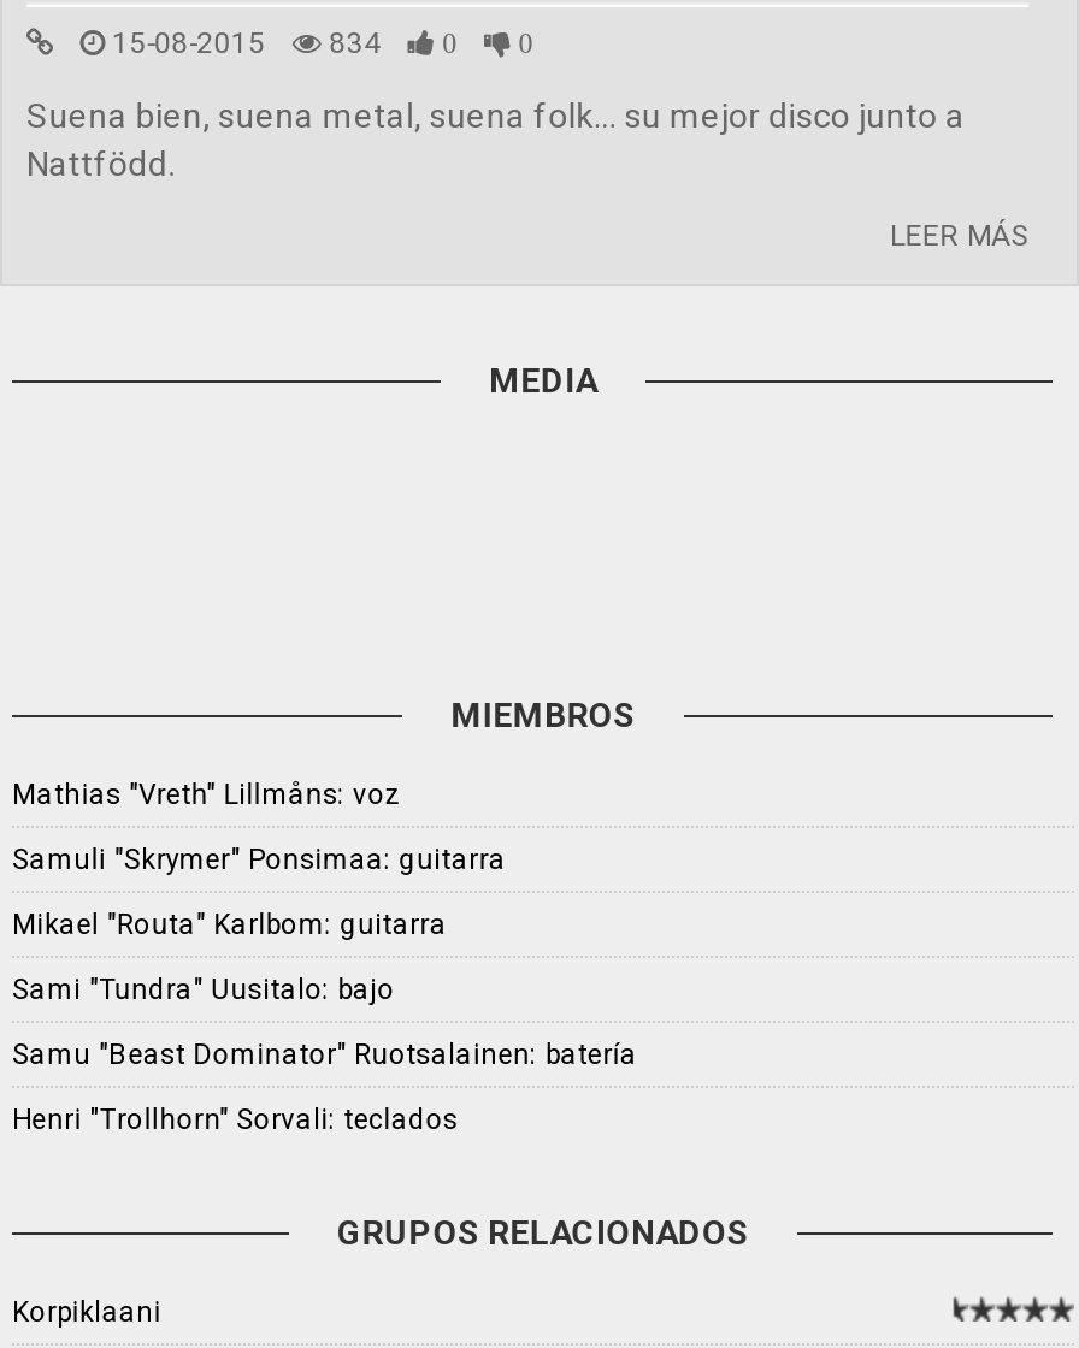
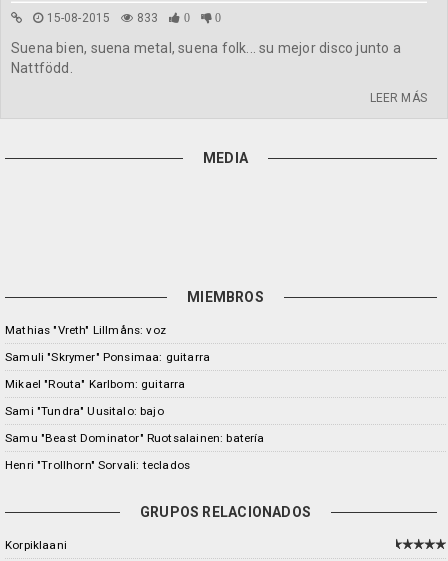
- 15-08-2015 834 0 0
+ 15-08-2015 833 0 0
